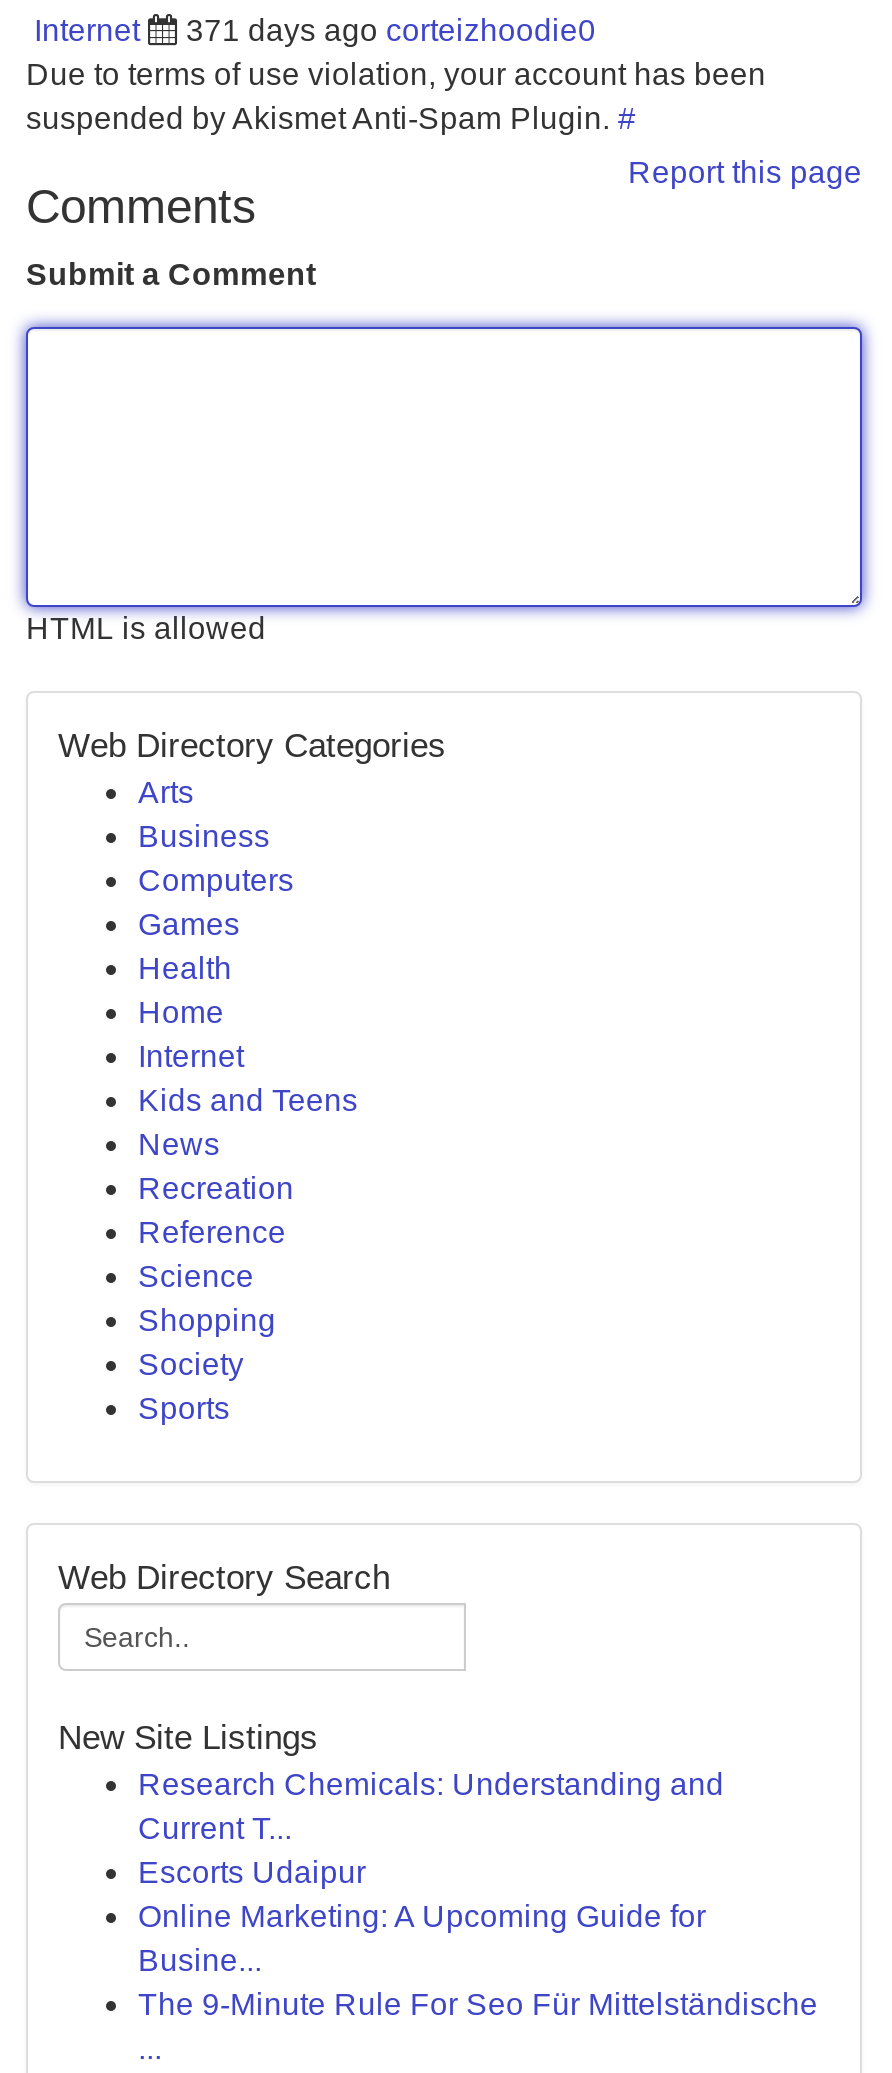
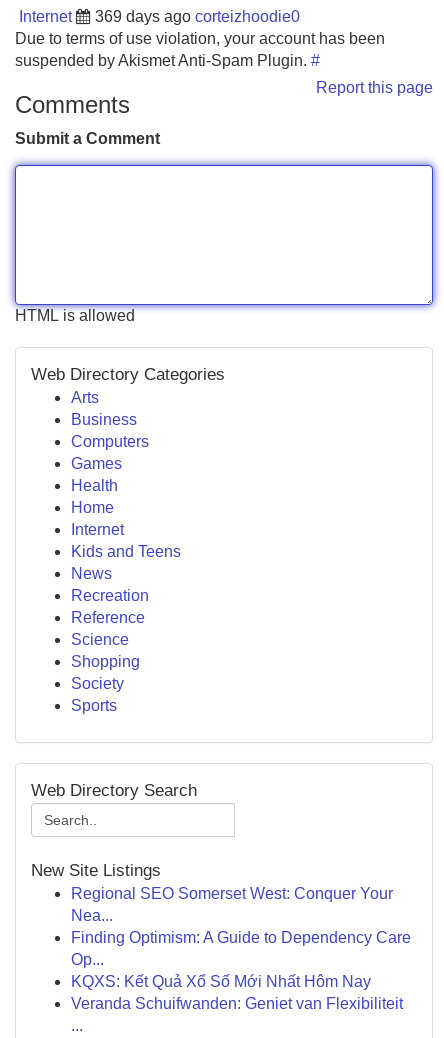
- 371 days ago corteizhoodie0
+ 369 days ago corteizhoodie0

- Research Chemicals: Understanding and
- Current T...
- Escorts Udaipur
- Online Marketing: A Upcoming Guide for
- Busine...
- The 9-Minute Rule For Seo Für Mittelständische
+ Regional SEO Somerset West: Conquer Your
+ Nea...
+ Finding Optimism: A Guide to Dependency Care
+ Op...
+ KQXS: Kết Quả Xổ Số Mới Nhất Hôm Nay
+ Veranda Schuifwanden: Geniet van Flexibiliteit
